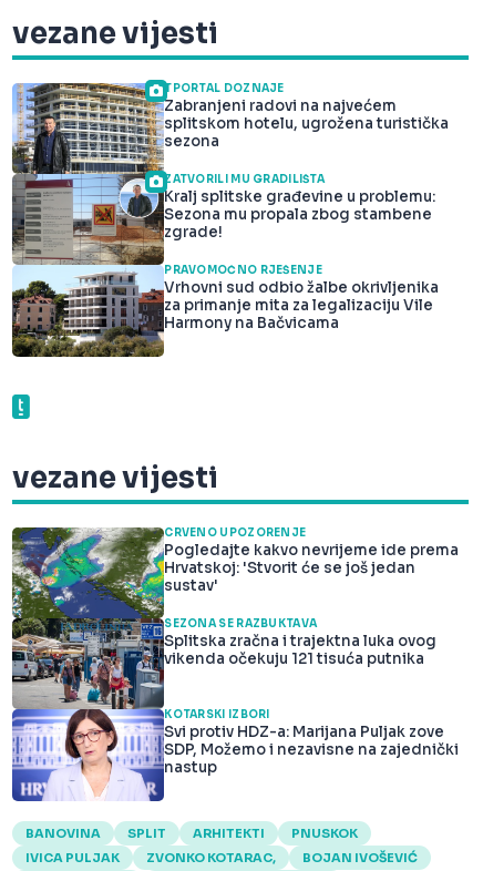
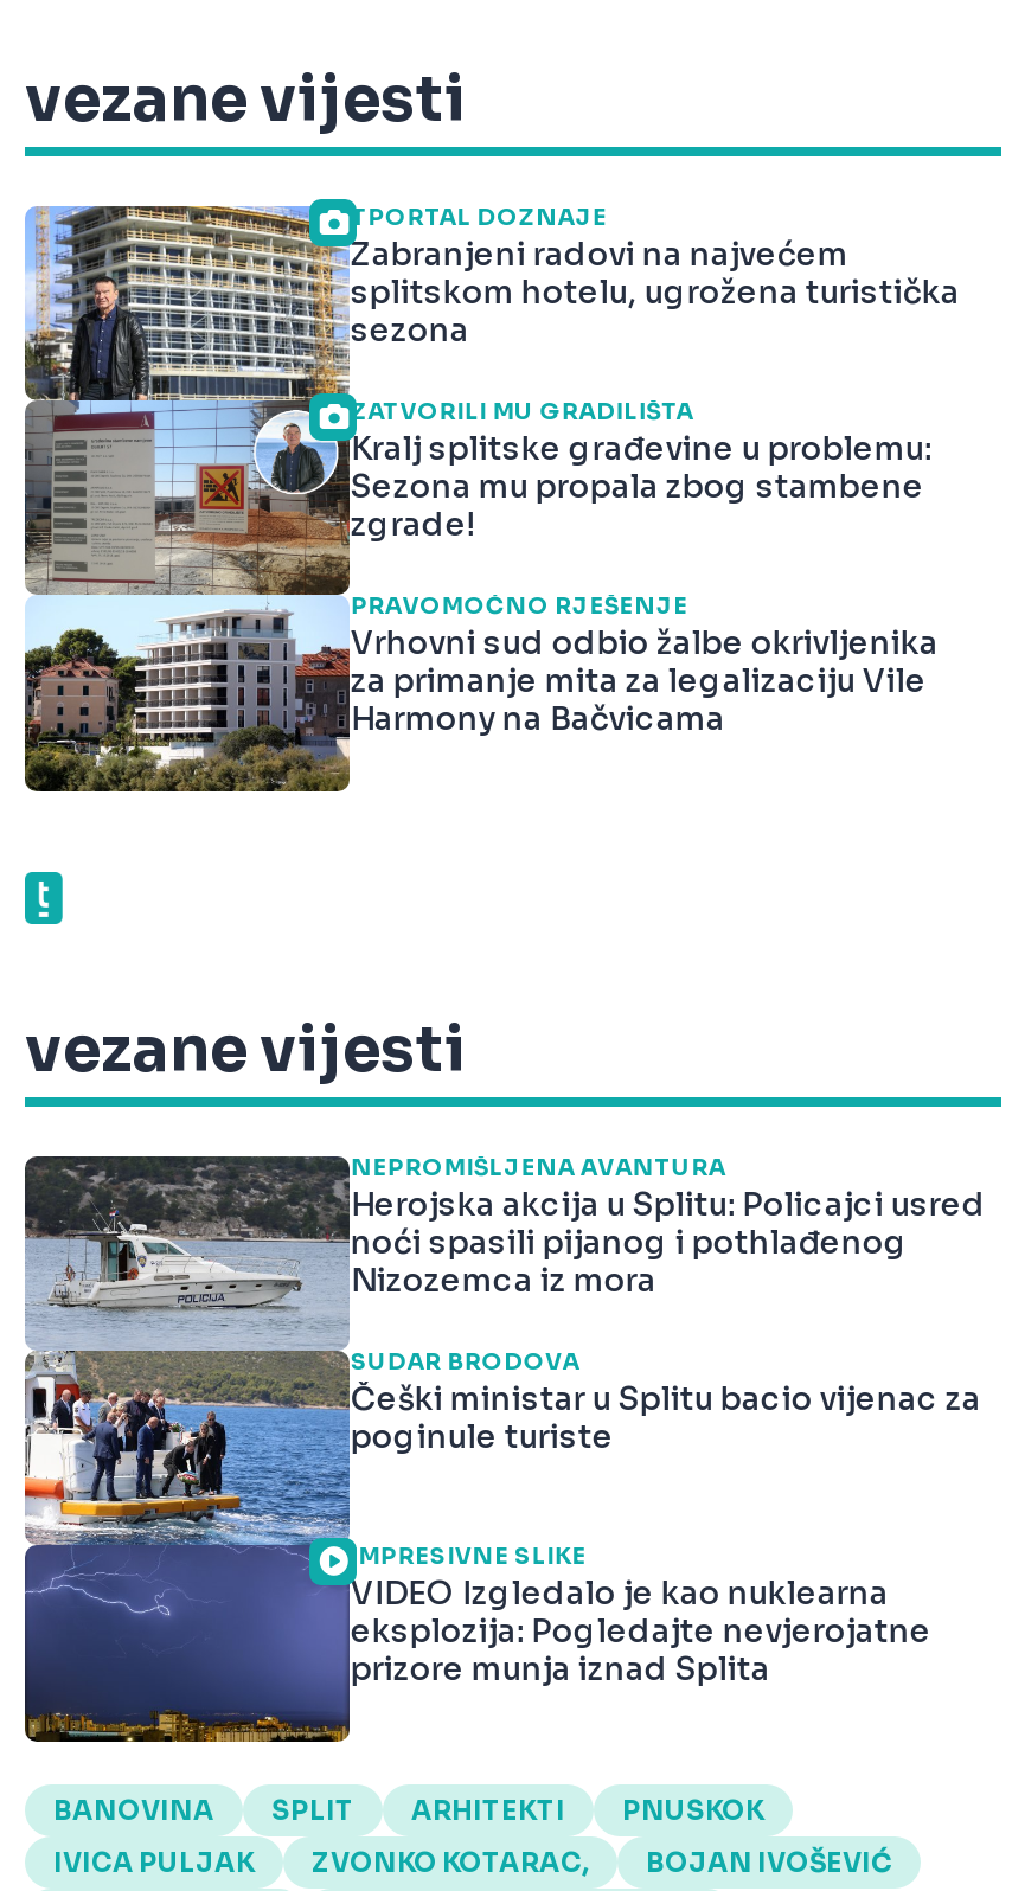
- [image]
- CRVENO UPOZORENJE
- Pogledajte kakvo nevrijeme ide prema
- Hrvatskoj: 'Stvorit će se još jedan
- sustav'
+ [image]
+ NEPROMIŠLJENA AVANTURA
+ Herojska akcija u Splitu: Policajci usred
+ noći spasili pijanog i pothlađenog
+ Nizozemca iz mora

- SEZONA SE RAZBUKTAVA
- Splitska zračna i trajektna luka ovog
- vikenda očekuju 121 tisuća putnika
+ SUDAR BRODOVA
+ Češki ministar u Splitu bacio vijenac za
+ poginule turiste

- KOTARSKI IZBORI
- Svi protiv HDZ-a: Marijana Puljak zove
- SDP, Možemo i nezavisne na zajednički
- nastup
+ IMPRESIVNE SLIKE
+ VIDEO Izgledalo je kao nuklearna
+ eksplozija: Pogledajte nevjerojatne
+ prizore munja iznad Splita
